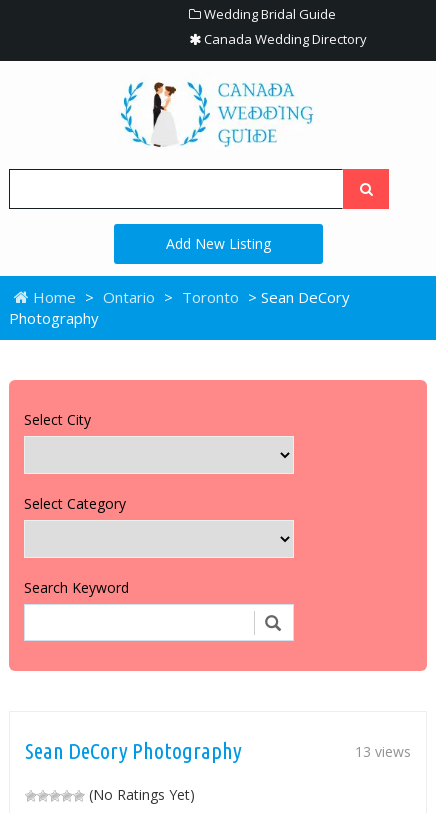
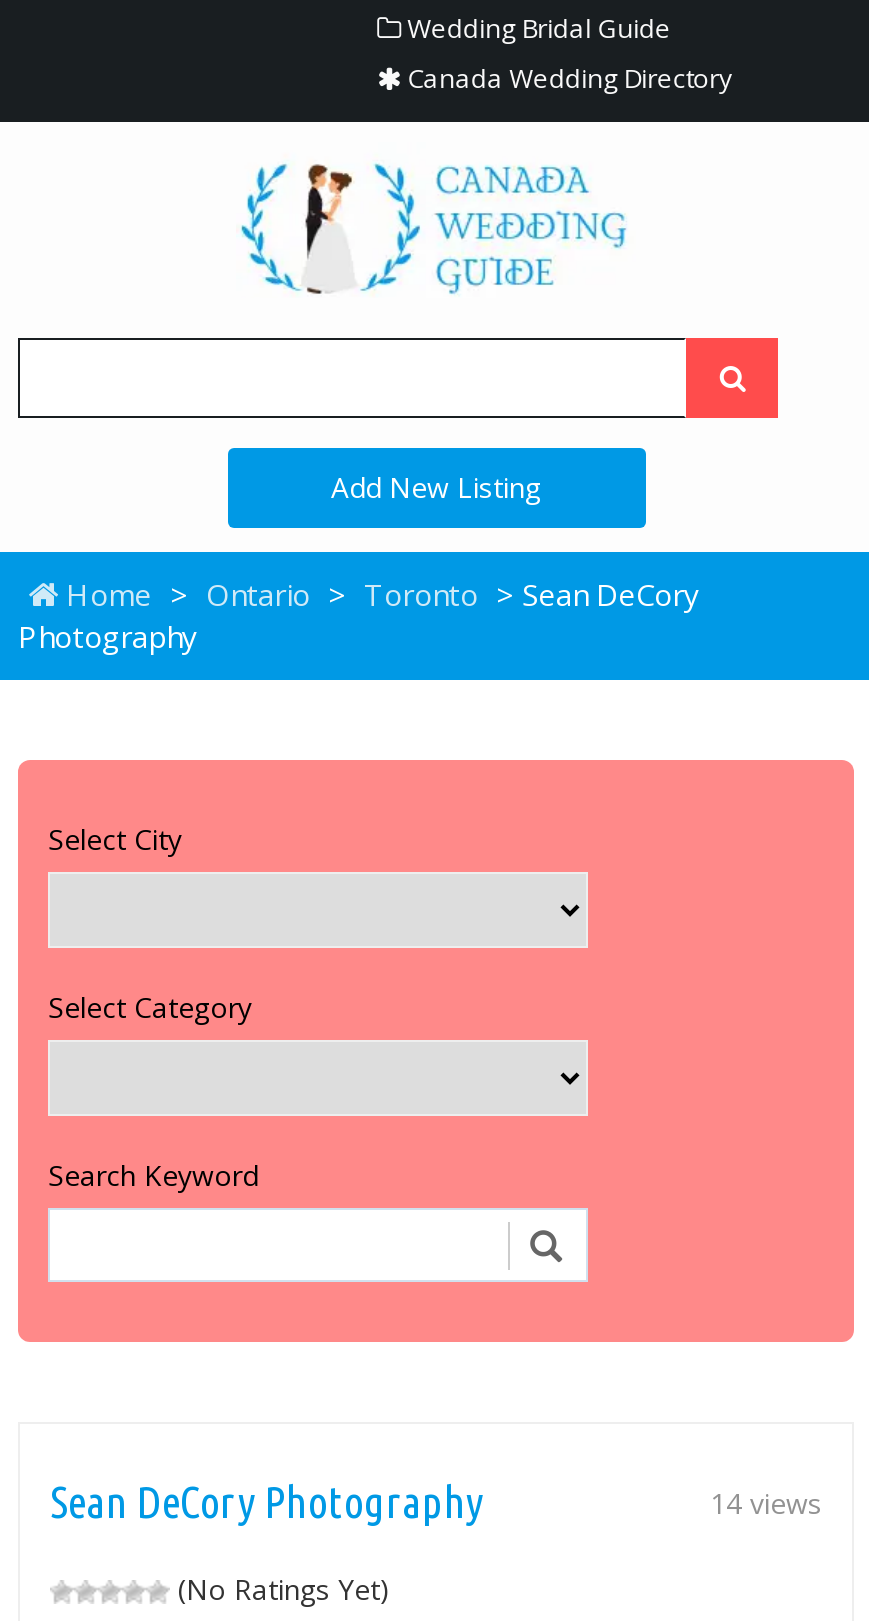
- 13 views
+ 14 views
